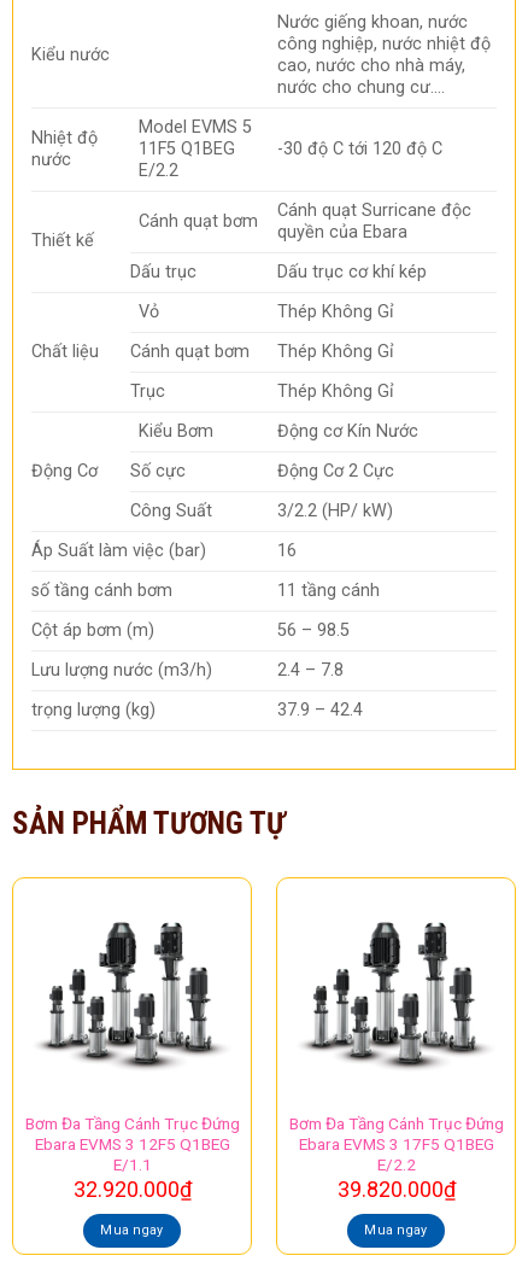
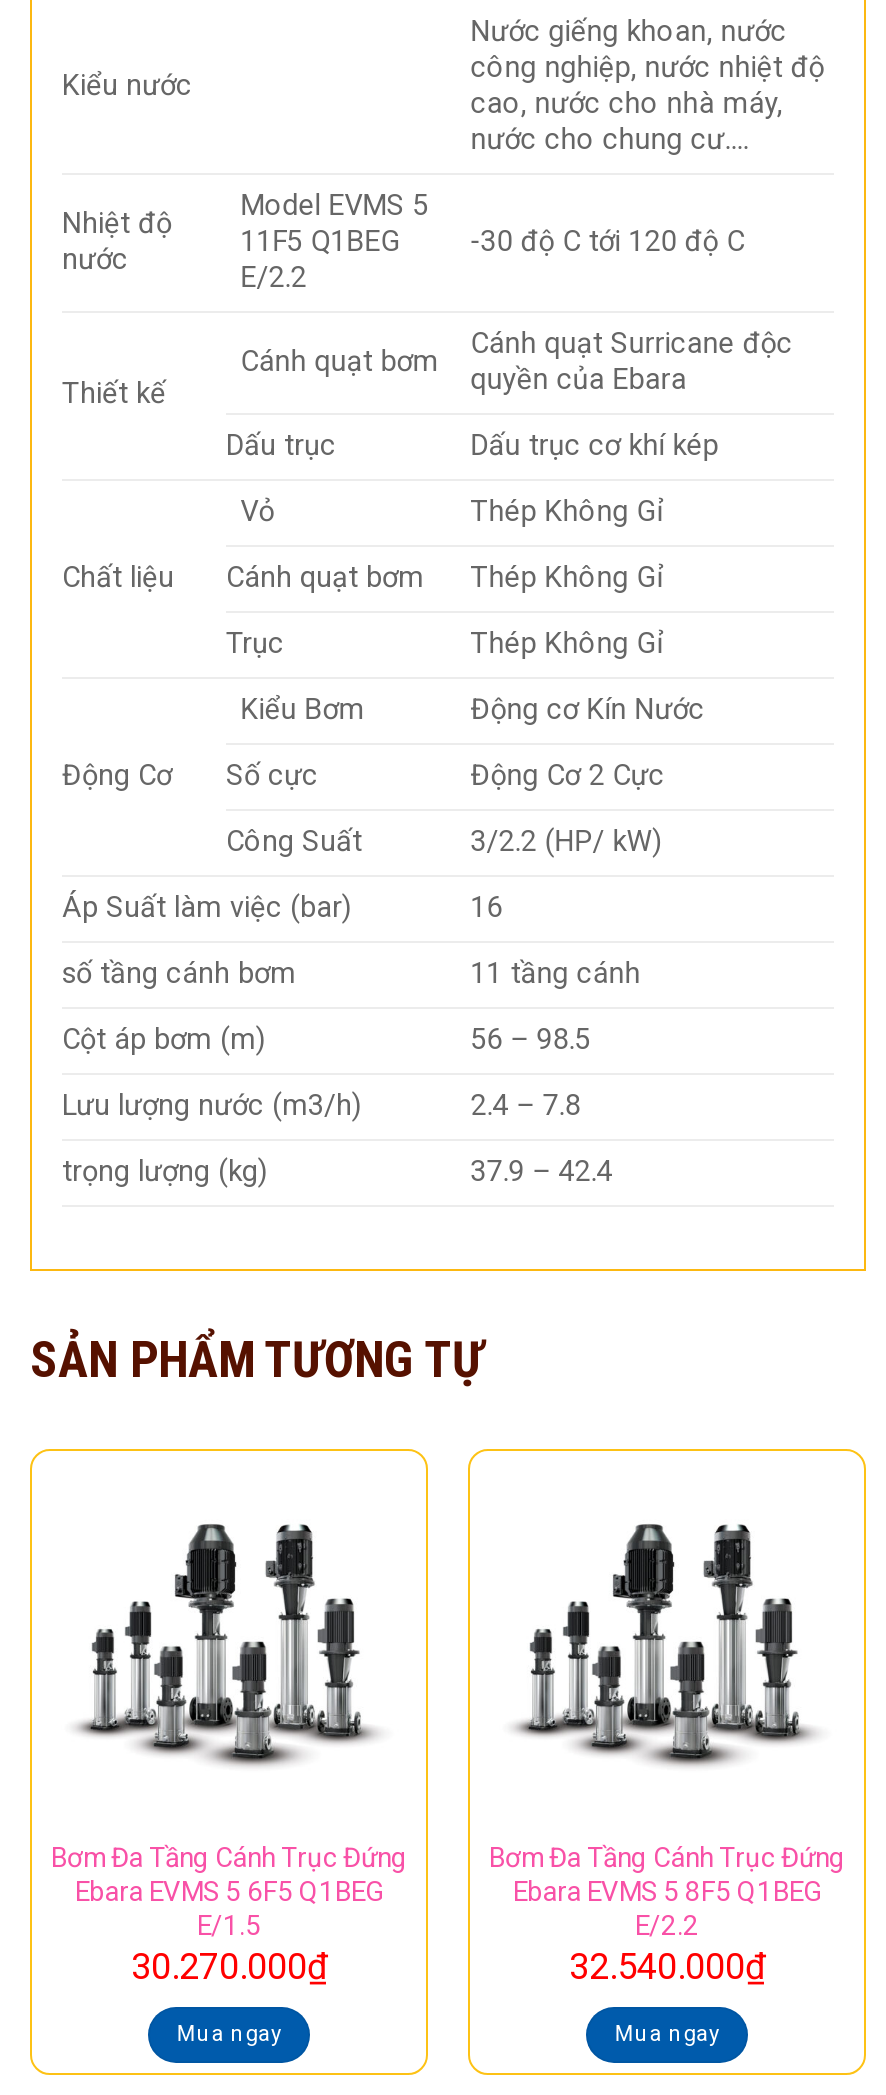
- Ebara EVMS 3 12F5 Q1BEG
- E/1.1
- 32.920.000₫
+ Ebara EVMS 5 6F5 Q1BEG
+ E/1.5
+ 30.270.000₫

- Ebara EVMS 3 17F5 Q1BEG
+ Ebara EVMS 5 8F5 Q1BEG

- 39.820.000₫
+ 32.540.000₫
